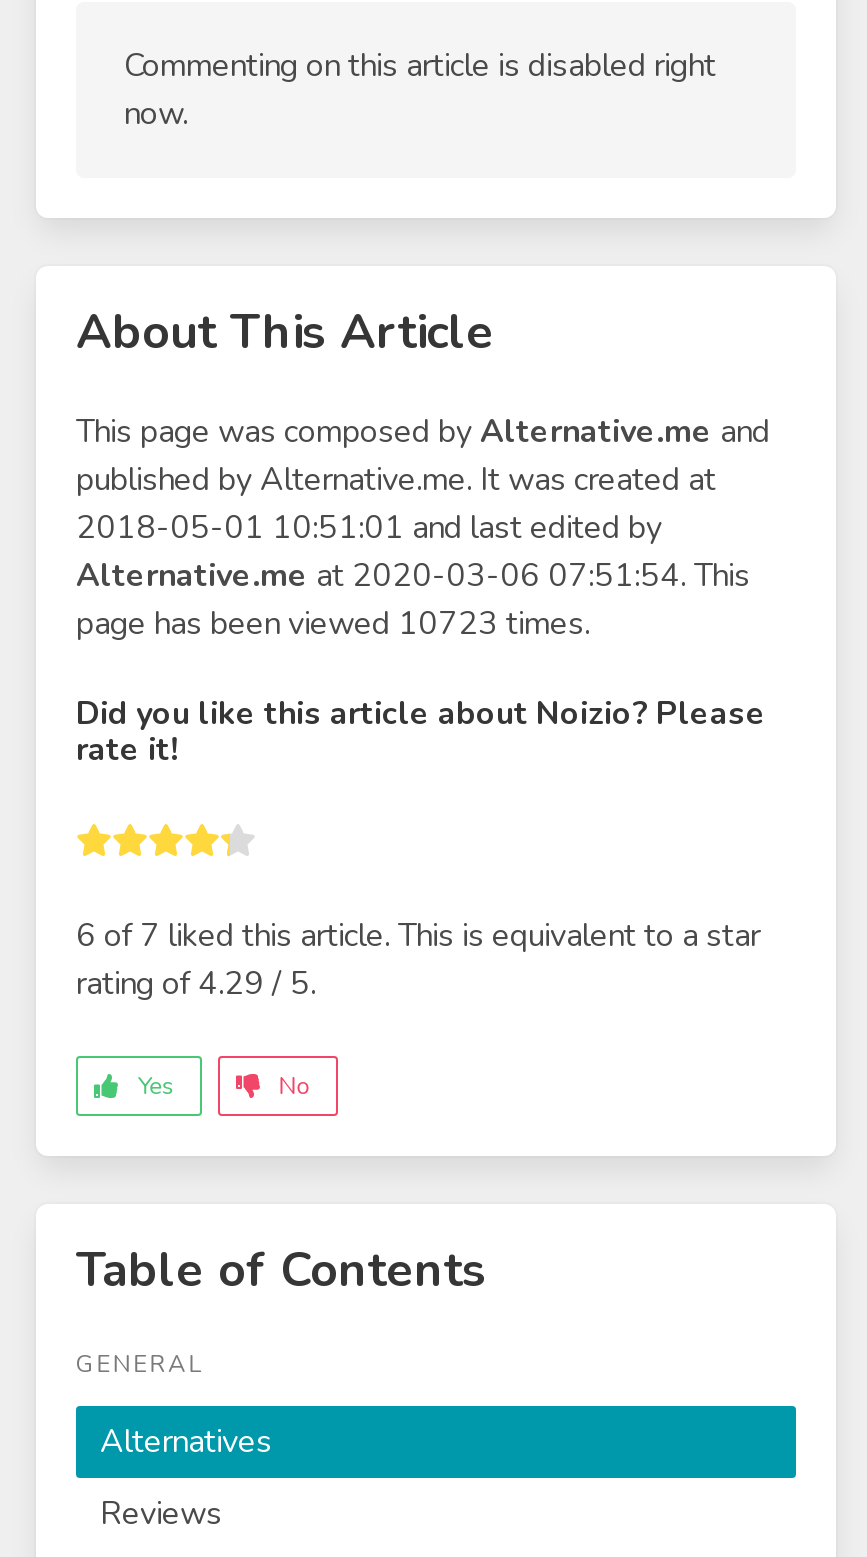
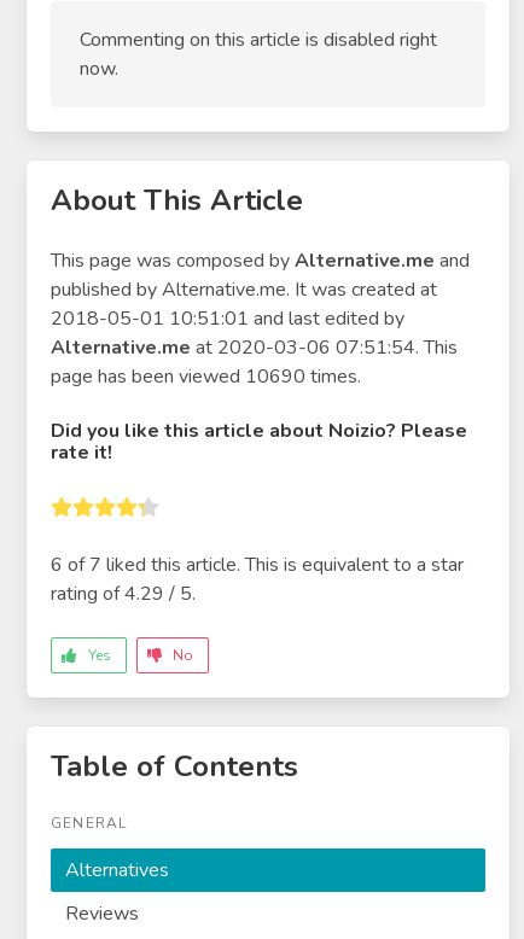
- page has been viewed 10723 times.
+ page has been viewed 10690 times.
